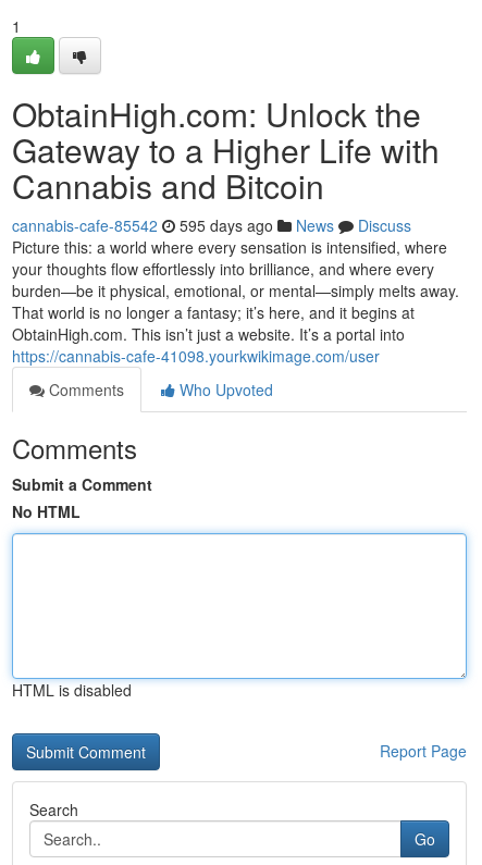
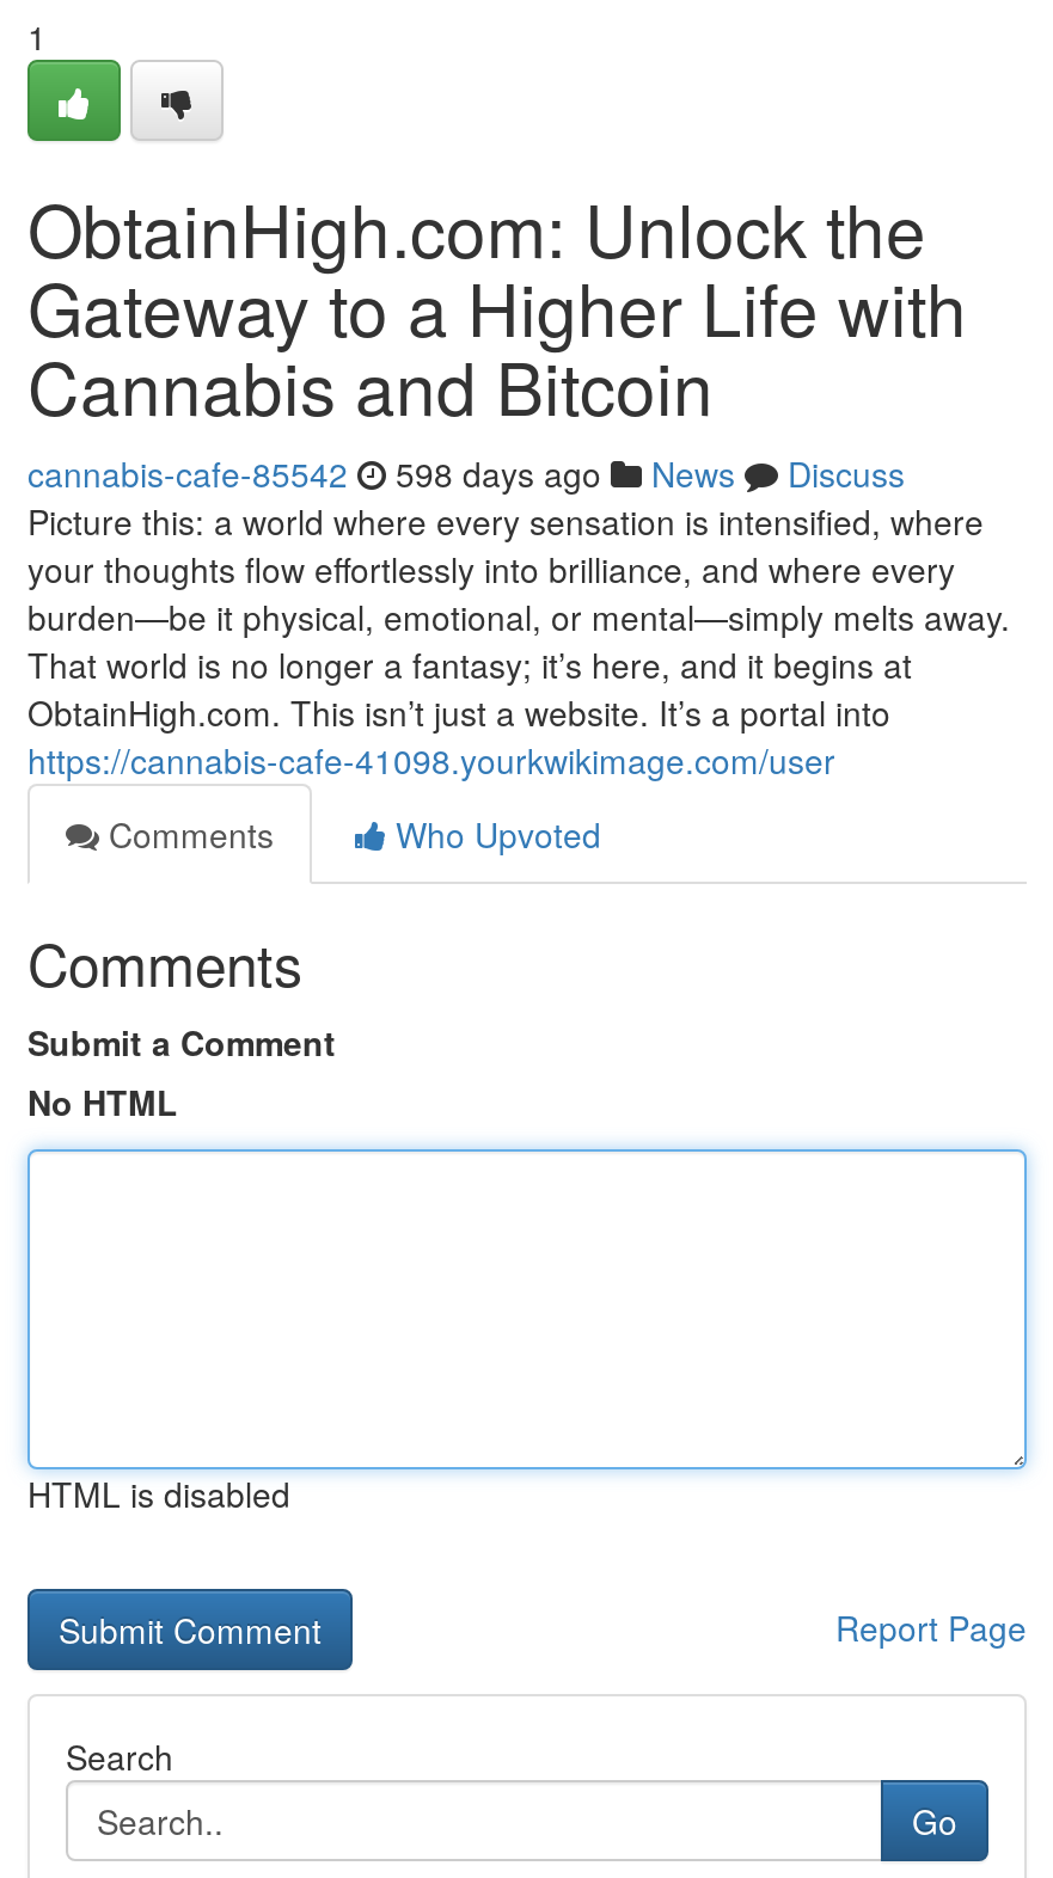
- cannabis-cafe-85542 595 days ago News Discuss
+ cannabis-cafe-85542 598 days ago News Discuss
